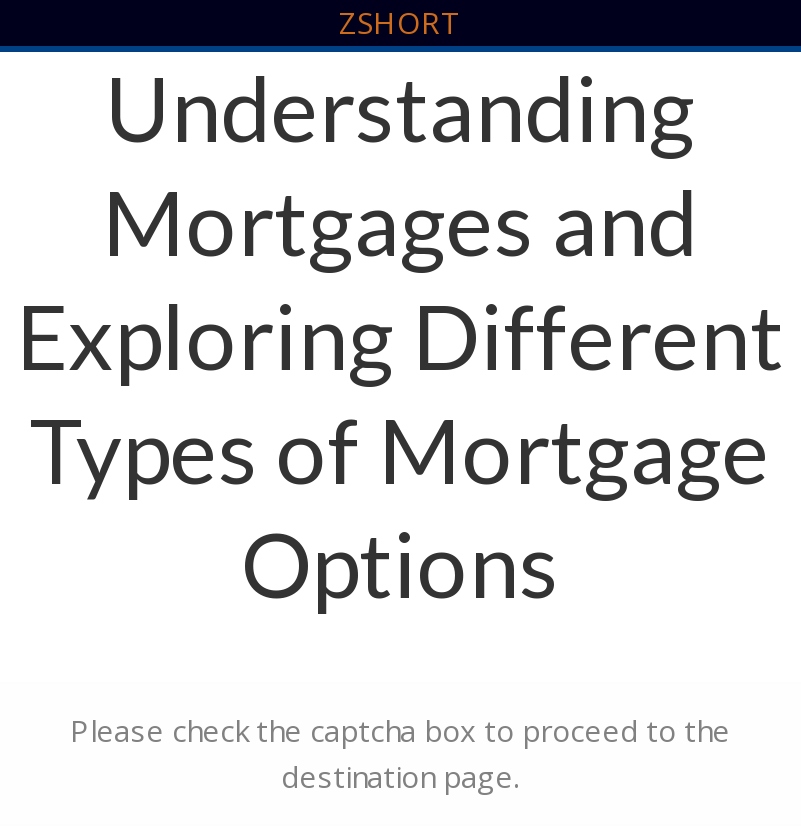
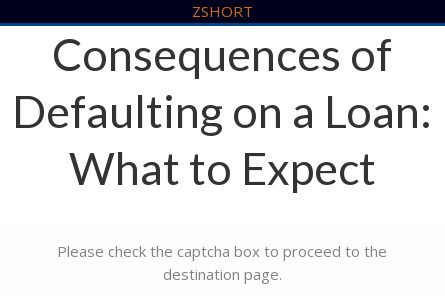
- Understanding
- Mortgages and
- Exploring Different
- Types of Mortgage
- Options
+ Consequences of
+ Defaulting on a Loan:
+ What to Expect
